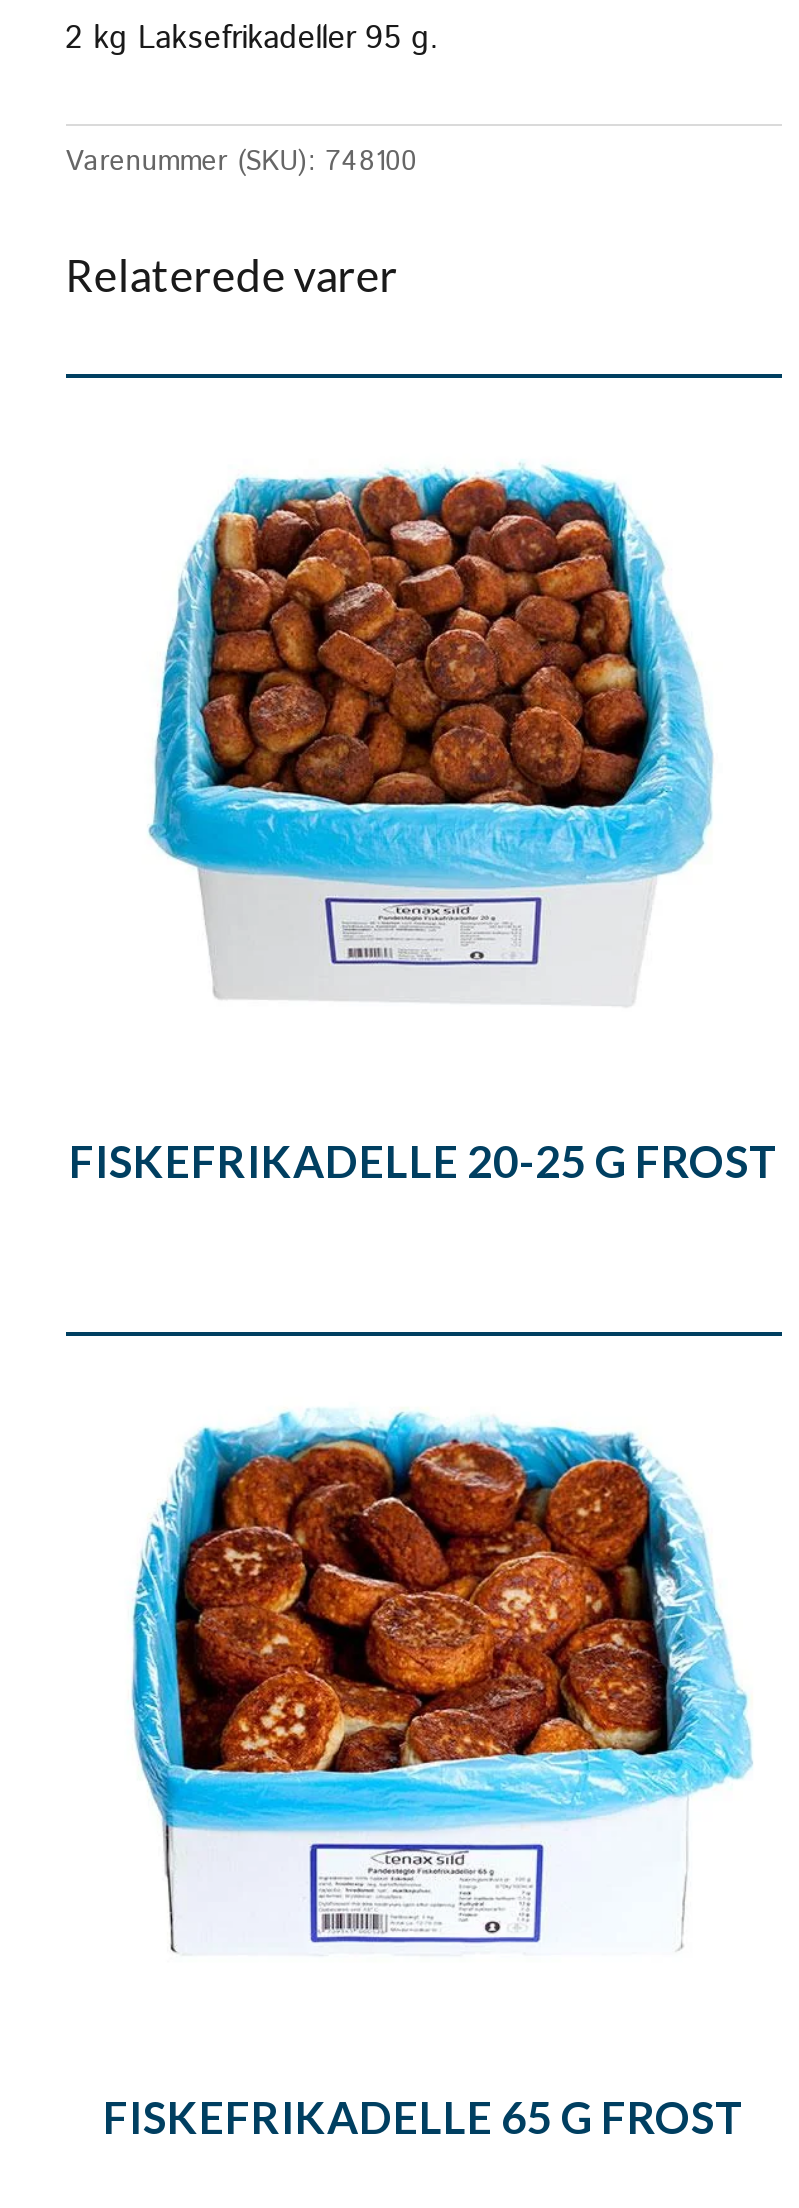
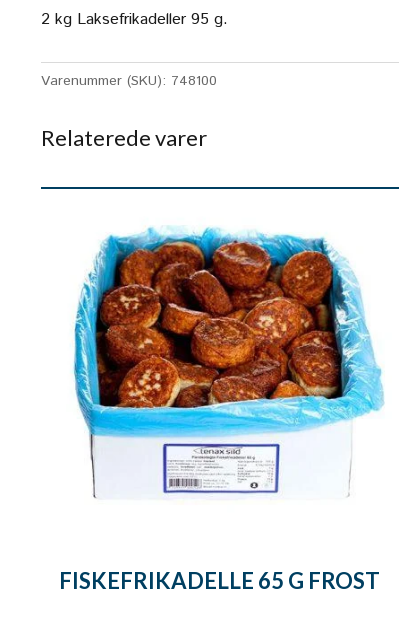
- [image]

- FISKEFRIKADELLE 20-25 G FROST
